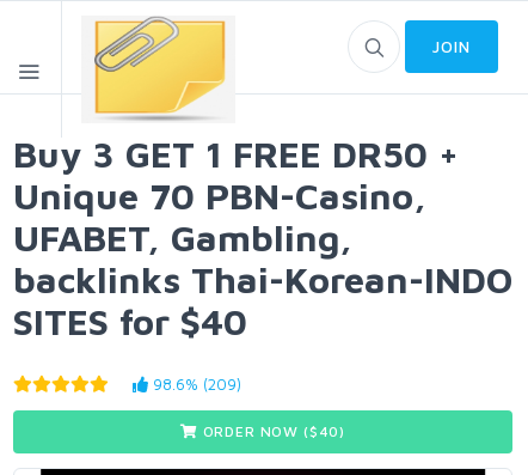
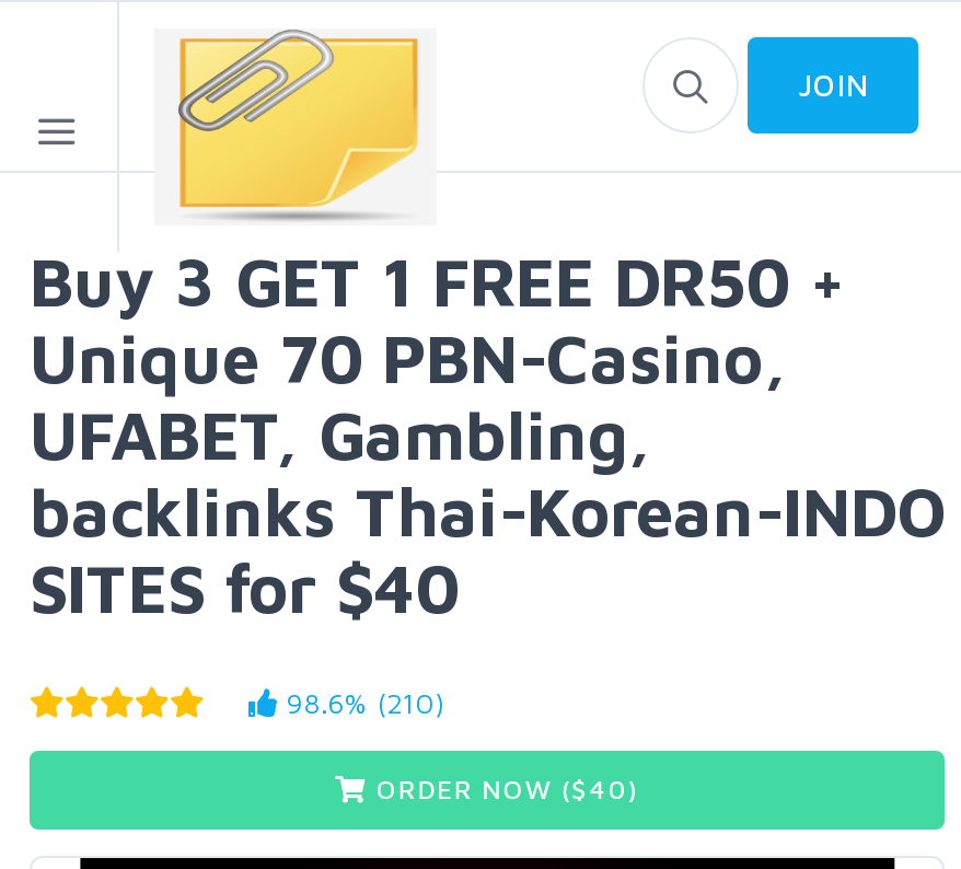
- 98.6% (209)
+ 98.6% (210)
